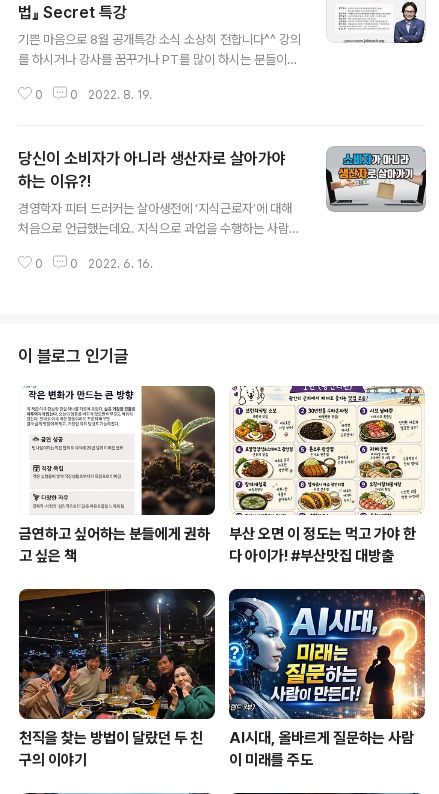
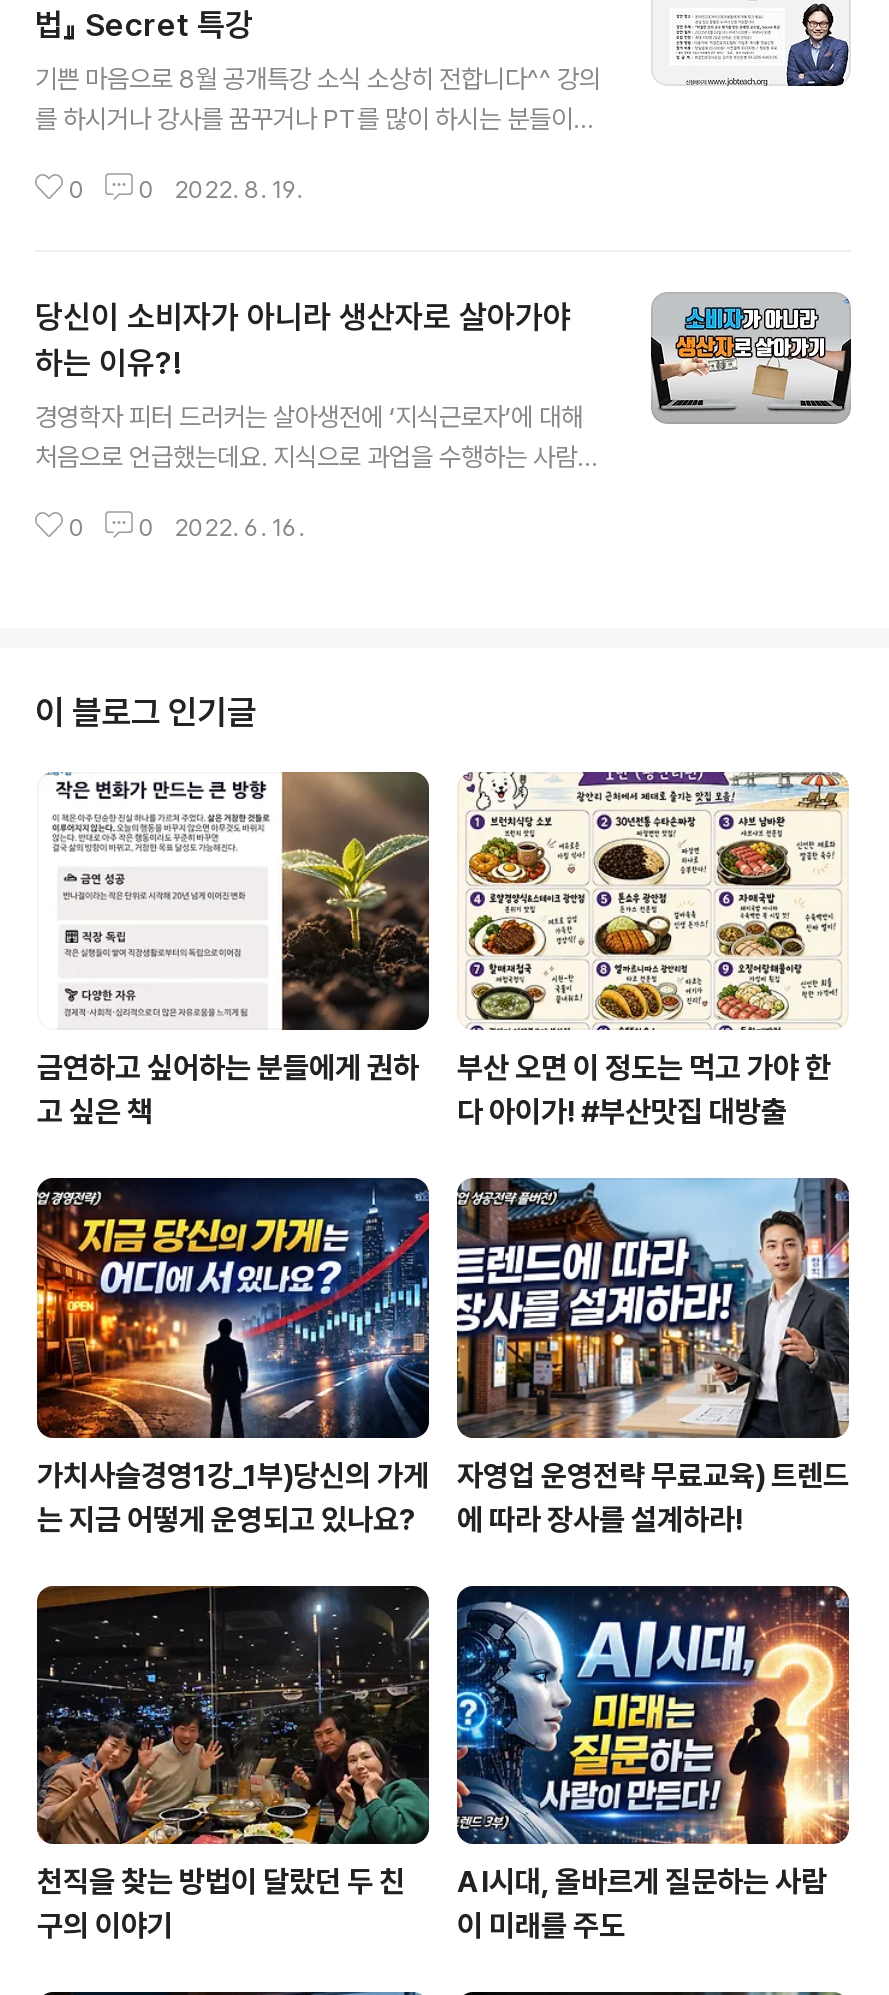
+ [image]
+ 가치사슬경영1강_1부)당신의 가게
+ 는 지금 어떻게 운영되고 있나요?

+ [image]
+ 자영업 운영전략 무료교육) 트렌드
+ 에 따라 장사를 설계하라!
